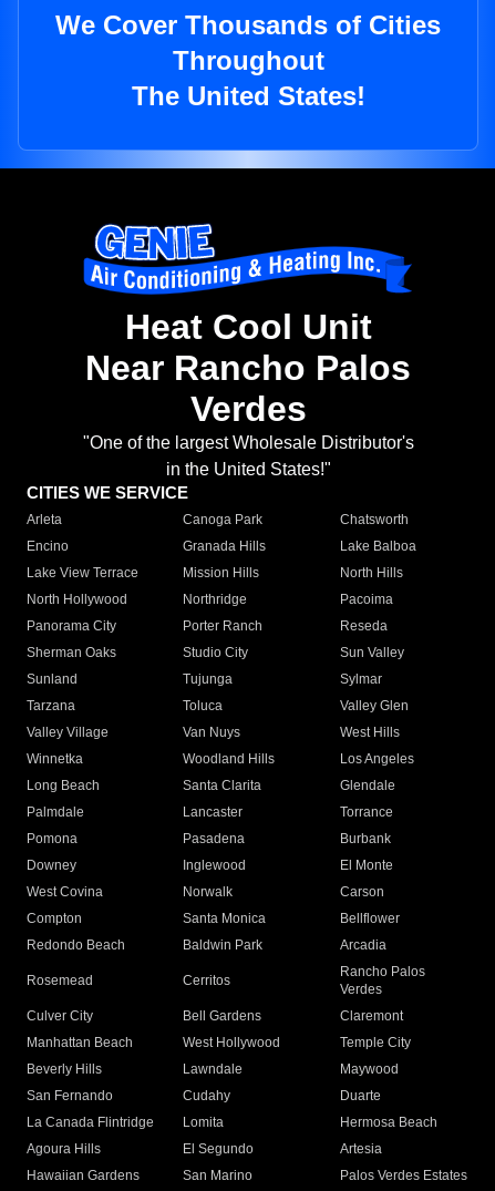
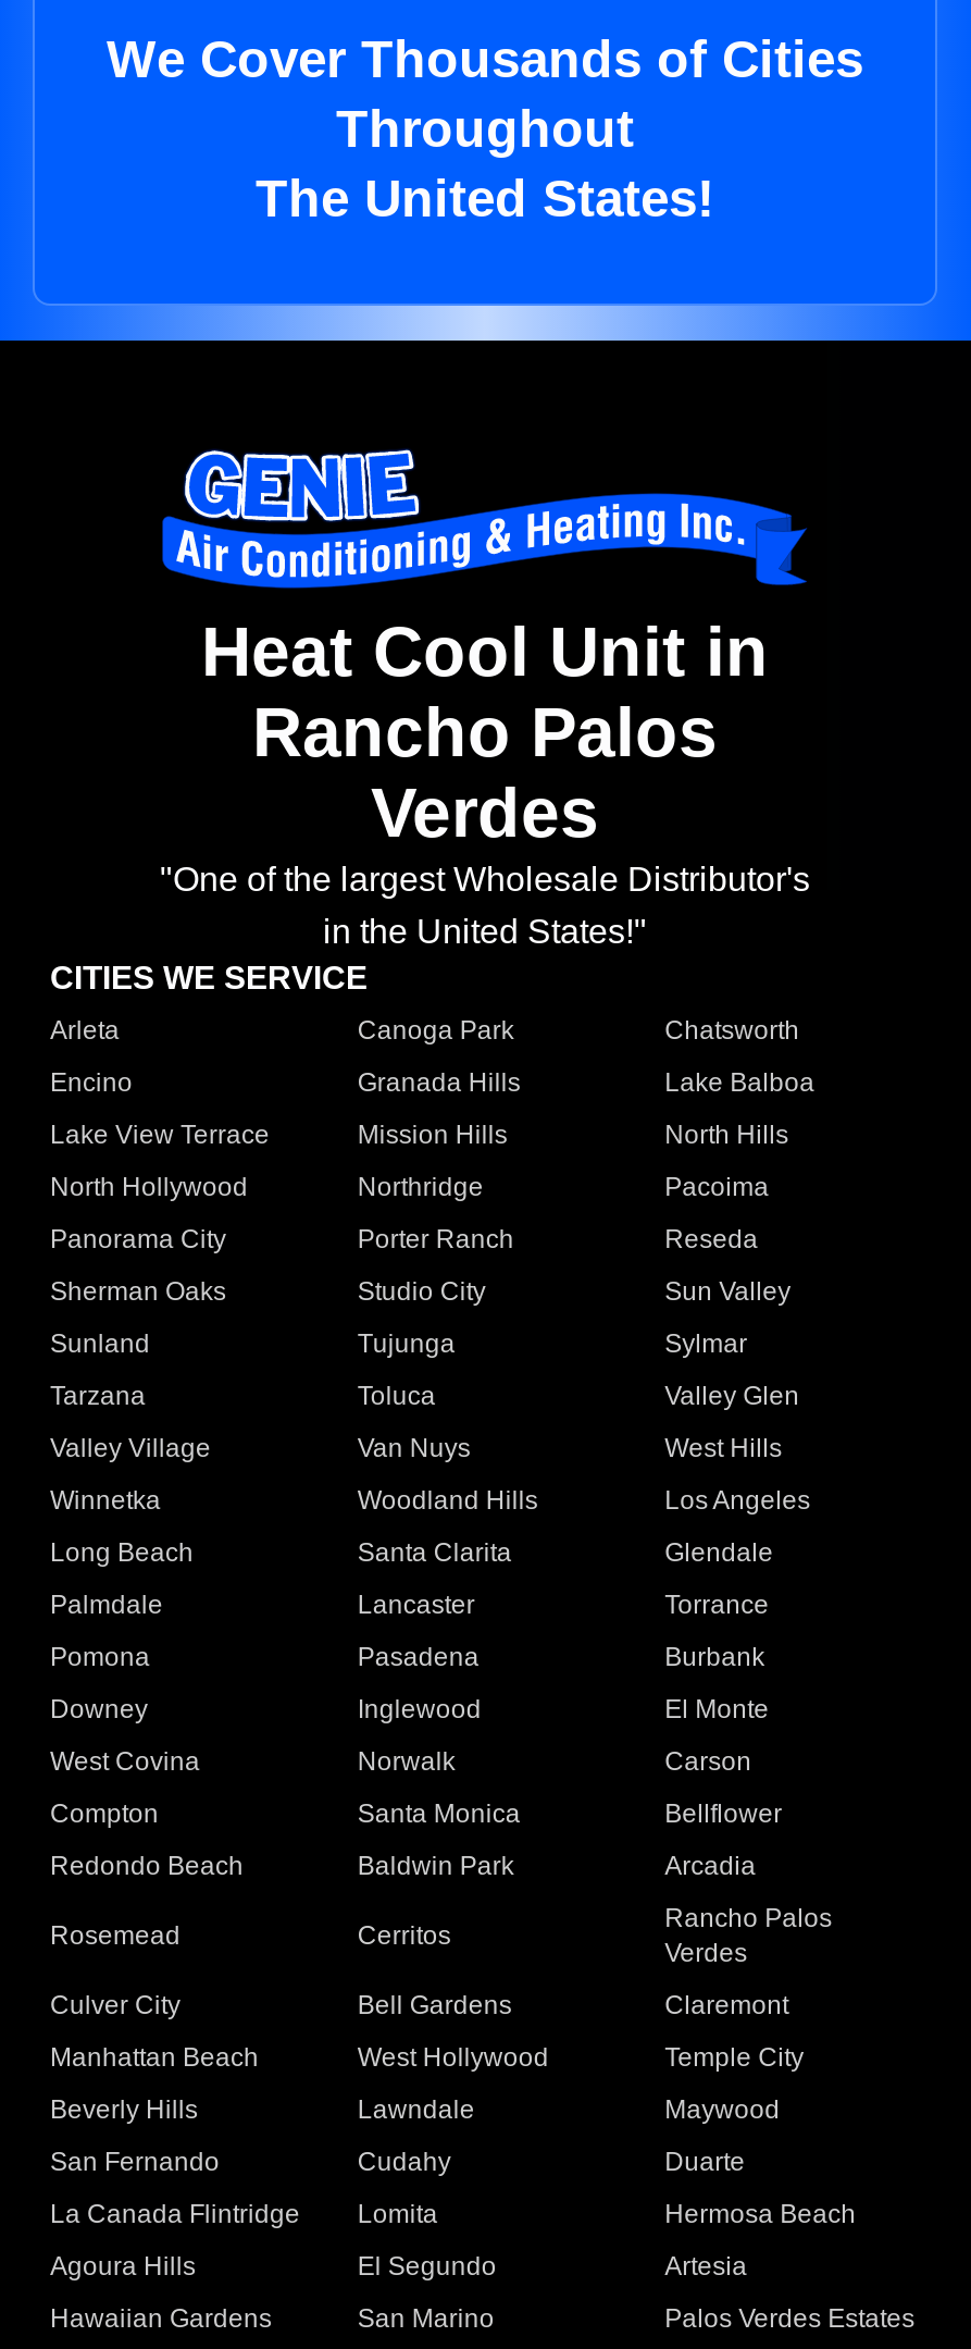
- Heat Cool Unit
- Near Rancho Palos
+ Heat Cool Unit in
+ Rancho Palos
